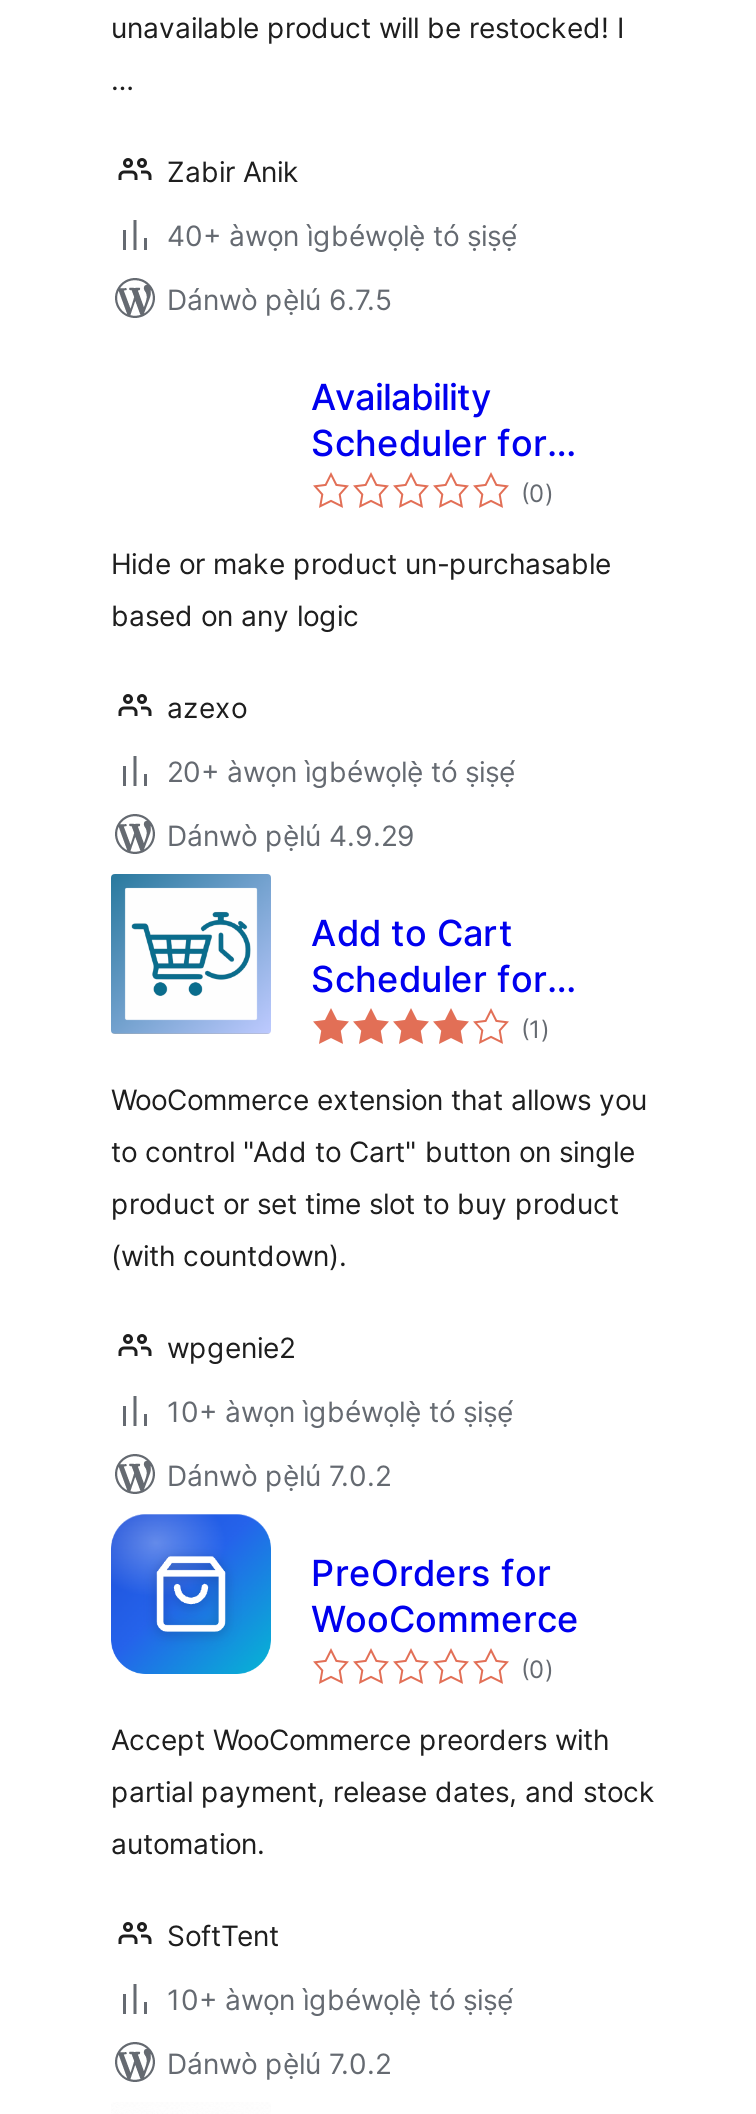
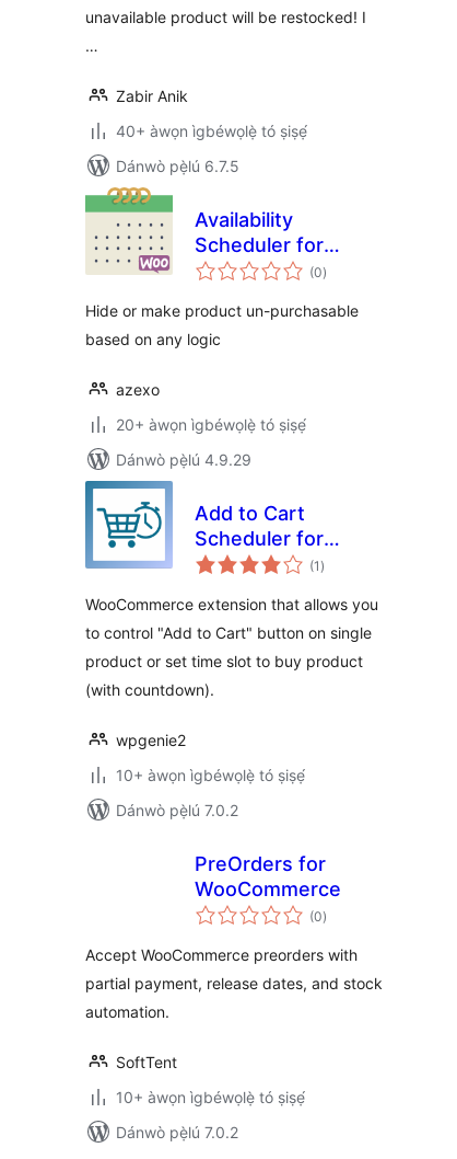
+ [image]

- [image]
